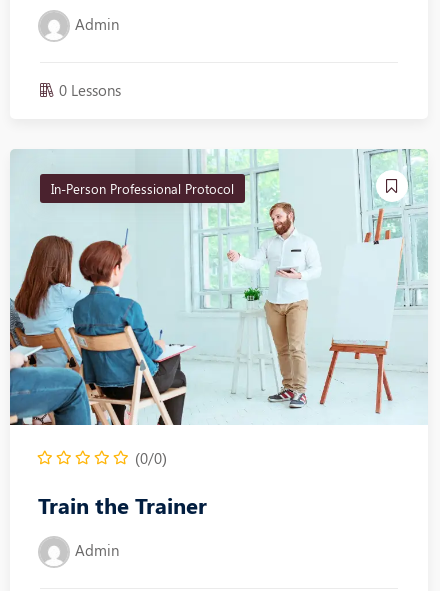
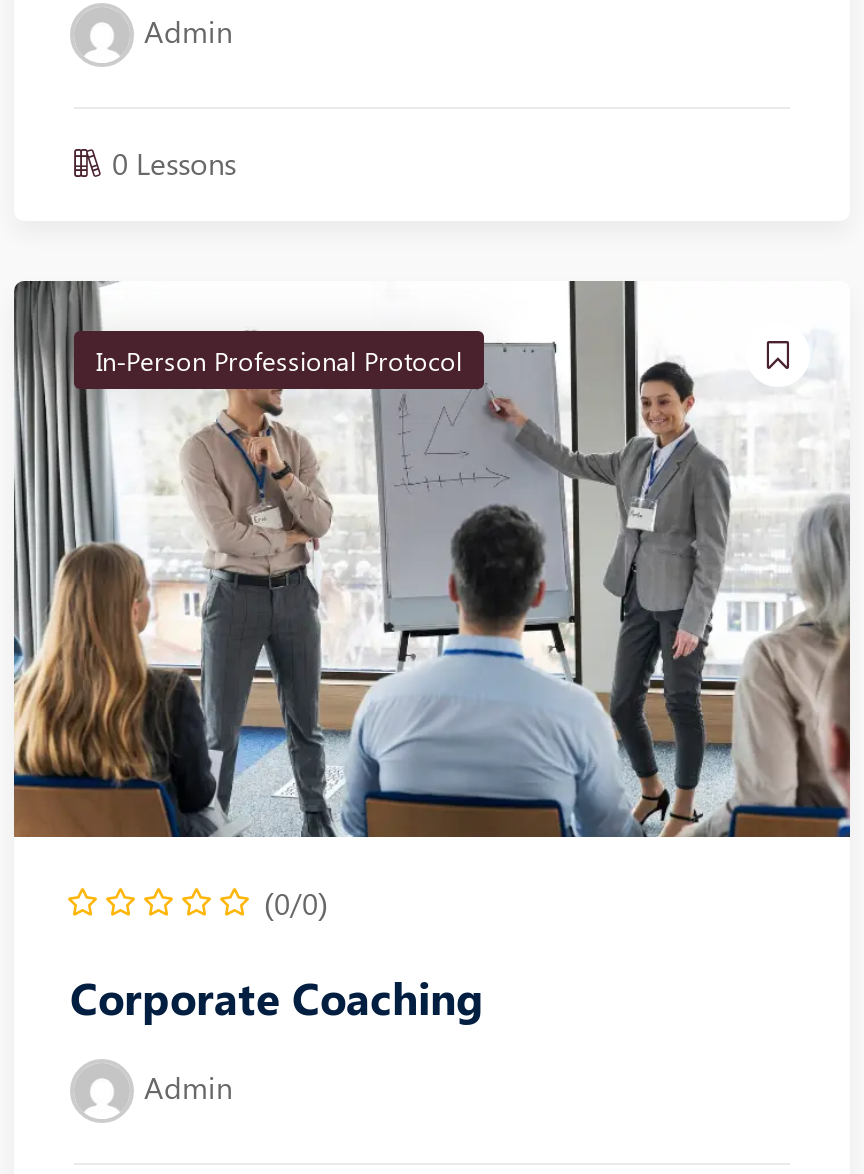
- [image]
+ [image]

- Train the Trainer
+ Corporate Coaching
